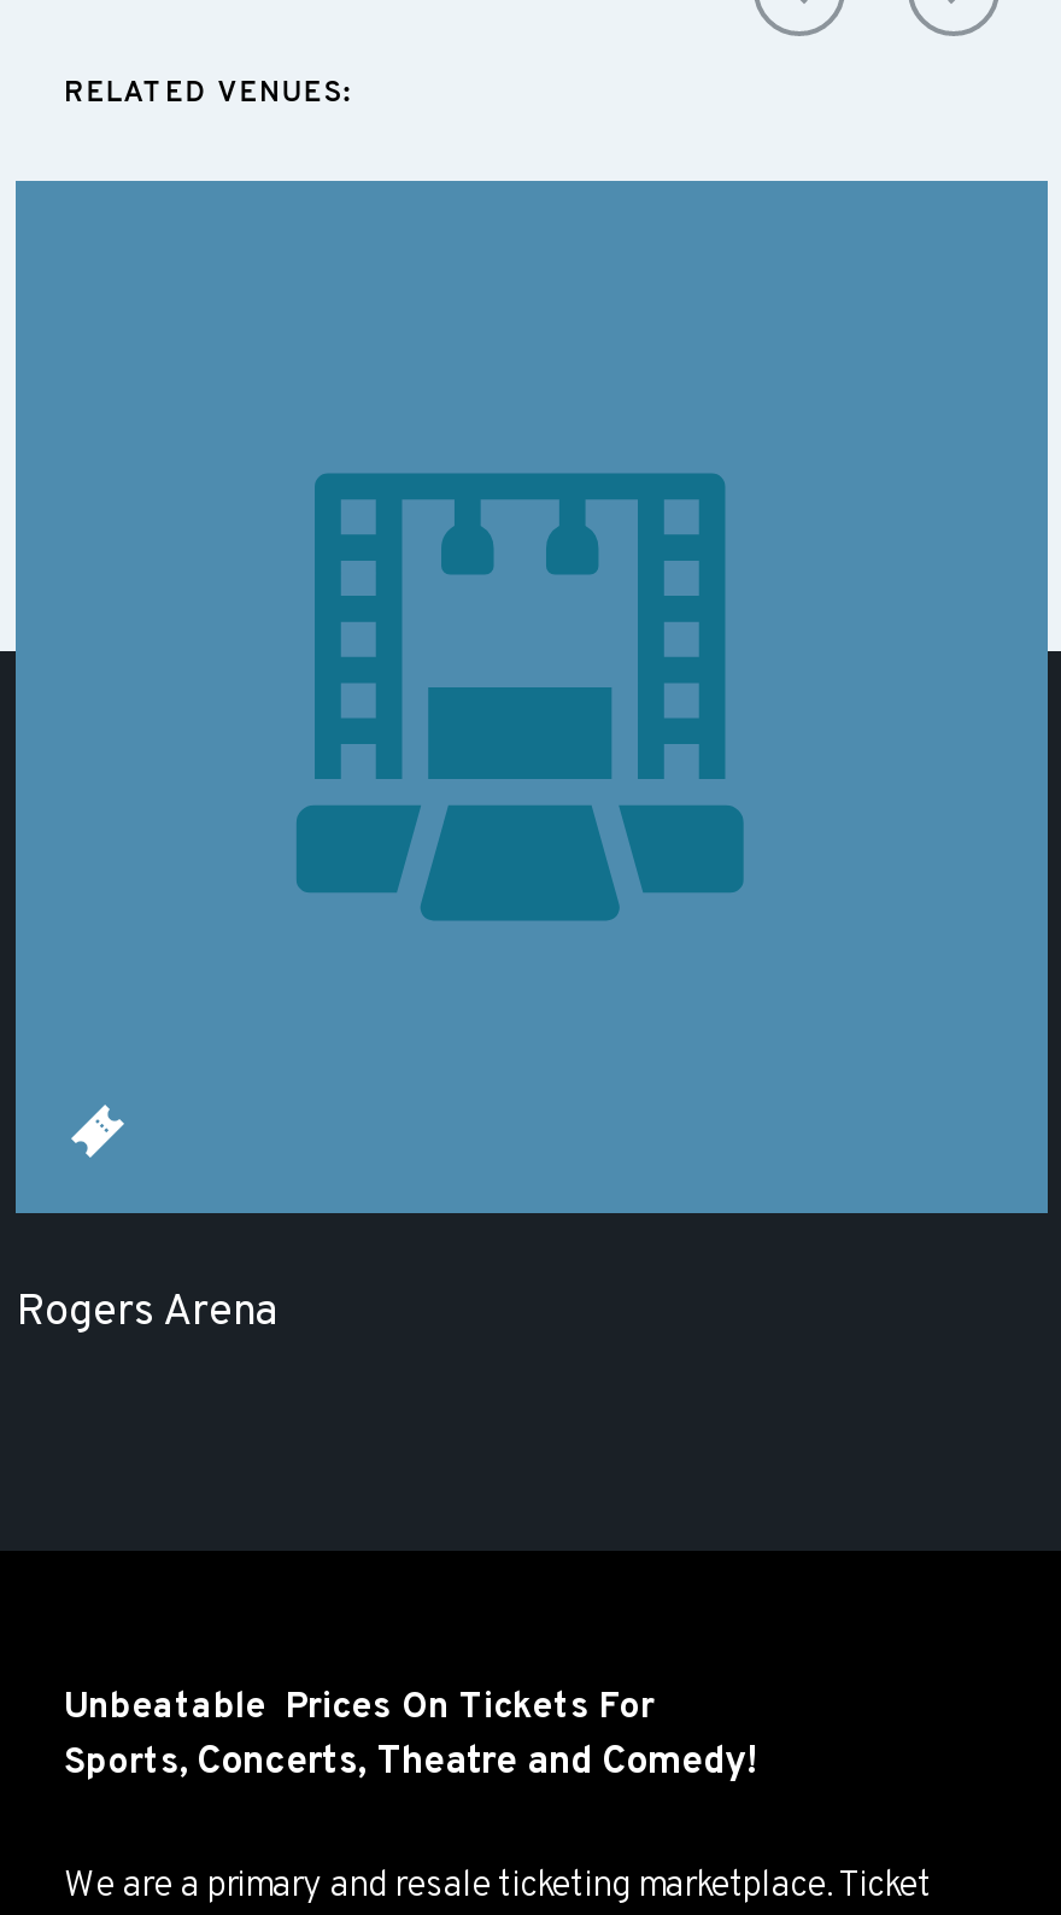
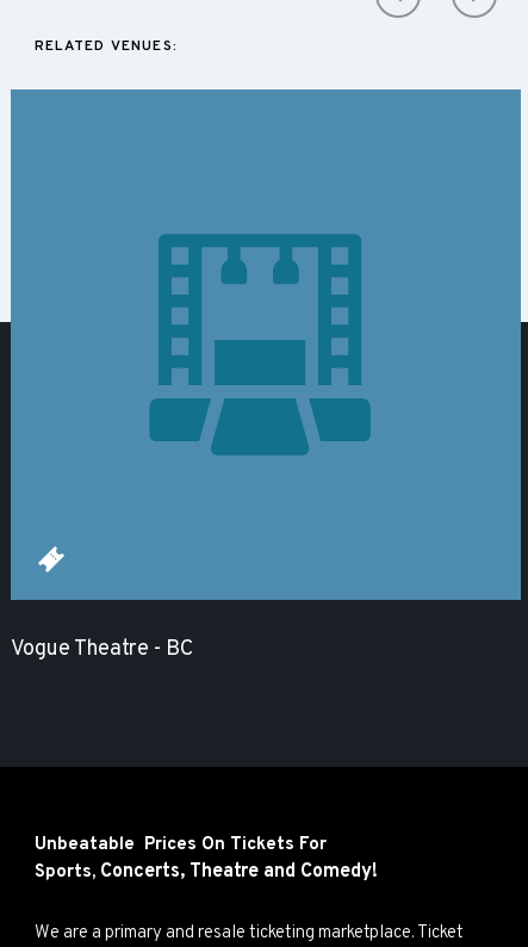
- Rogers Arena
+ Vogue Theatre - BC
